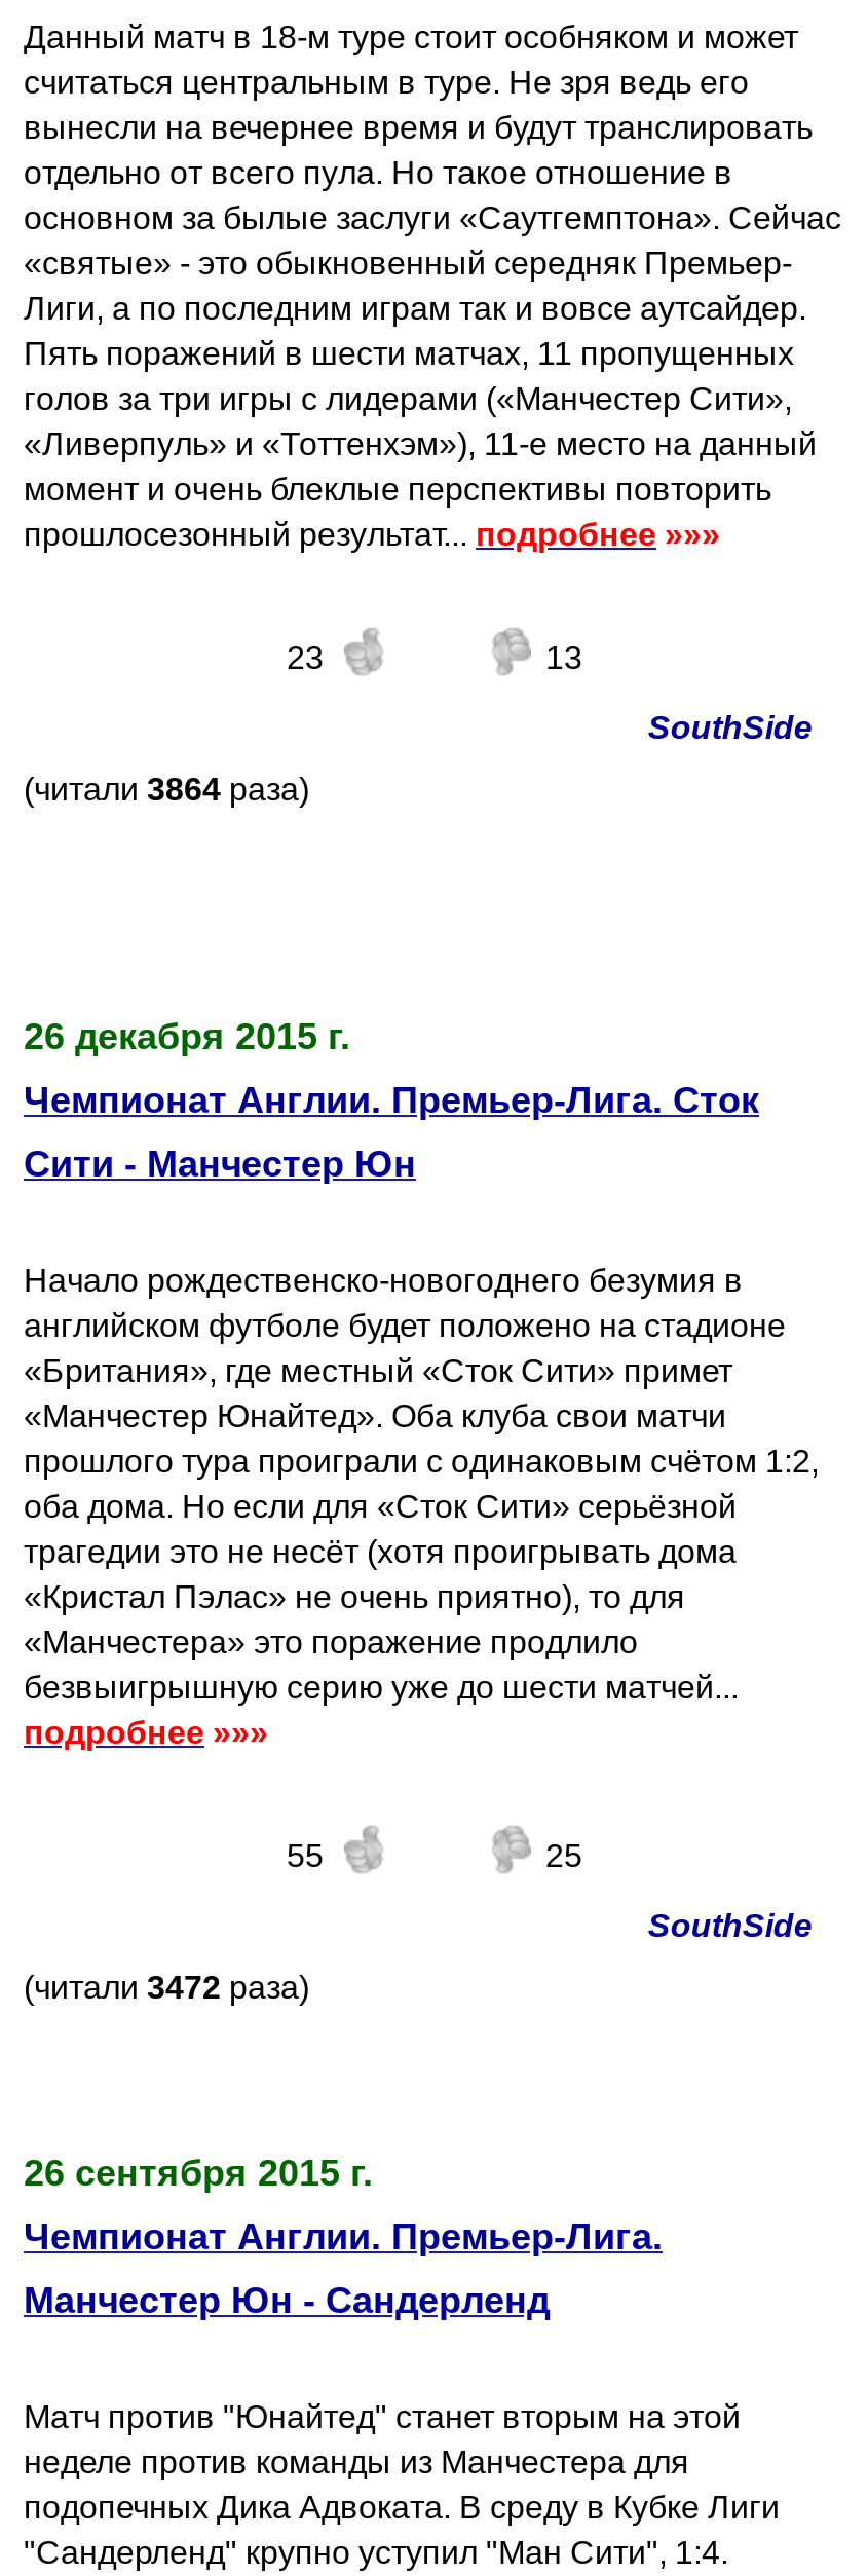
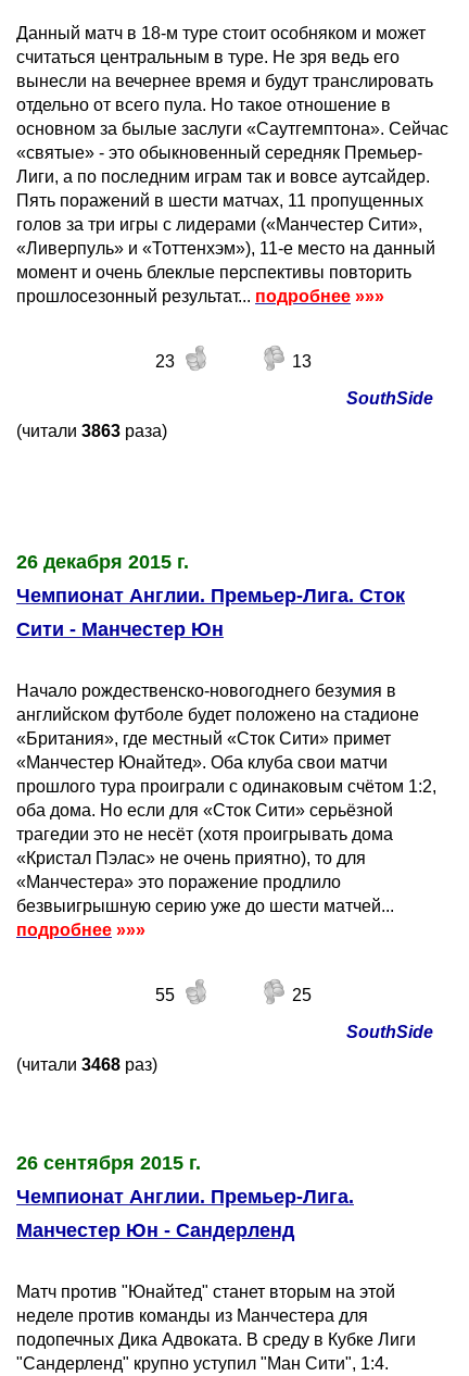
- (читали 3864 раза)
+ (читали 3863 раза)

- (читали 3472 раза)
+ (читали 3468 раз)
